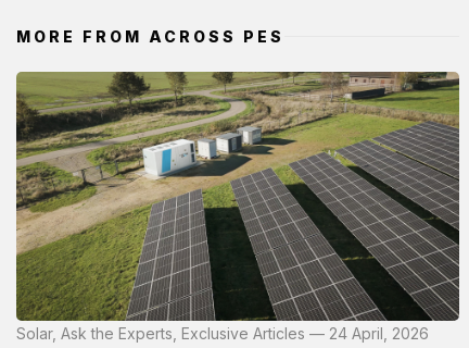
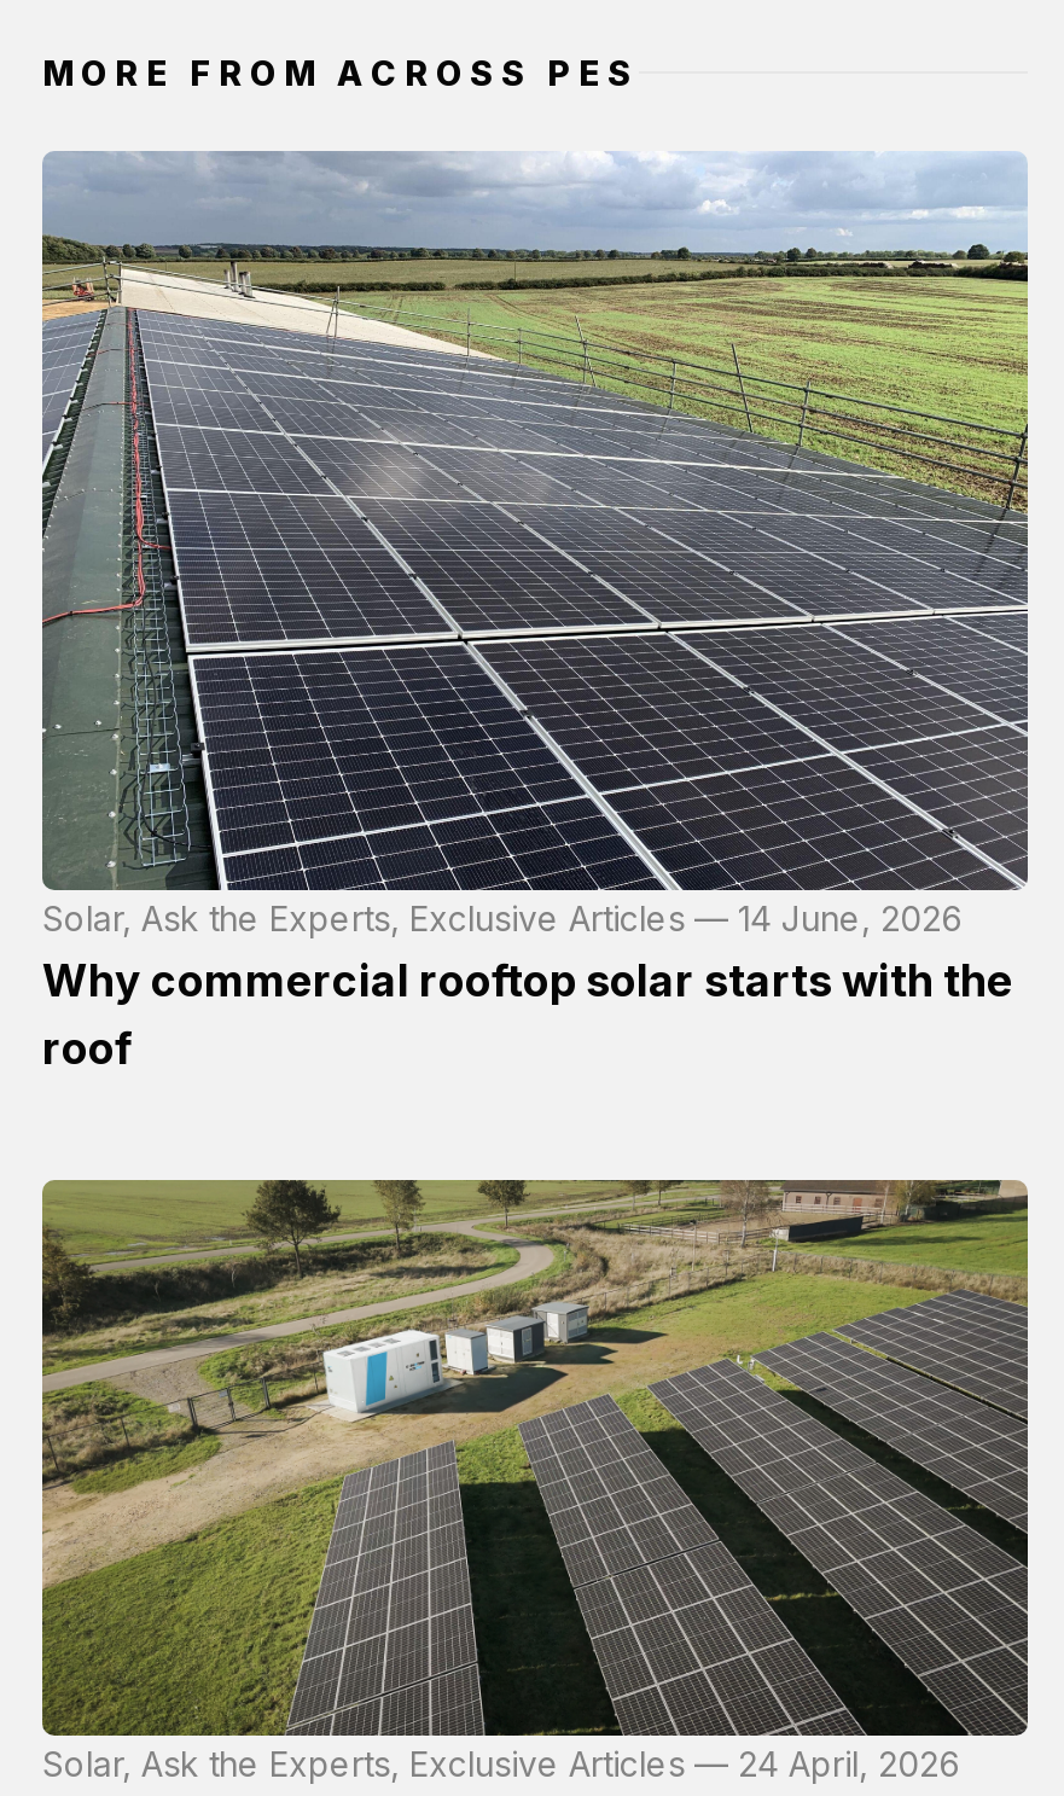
+ [image]
+ Solar, Ask the Experts, Exclusive Articles — 14 June, 2026
+ Why commercial rooftop solar starts with the
+ roof
